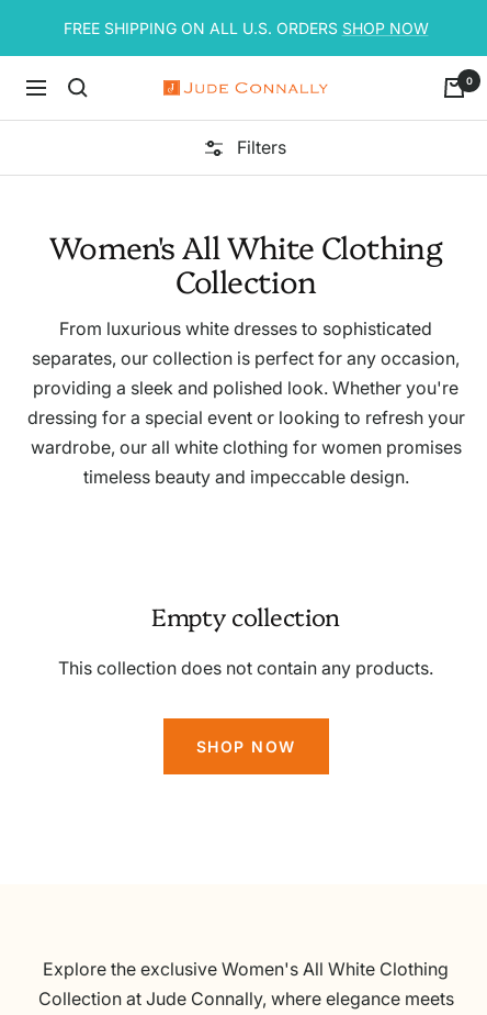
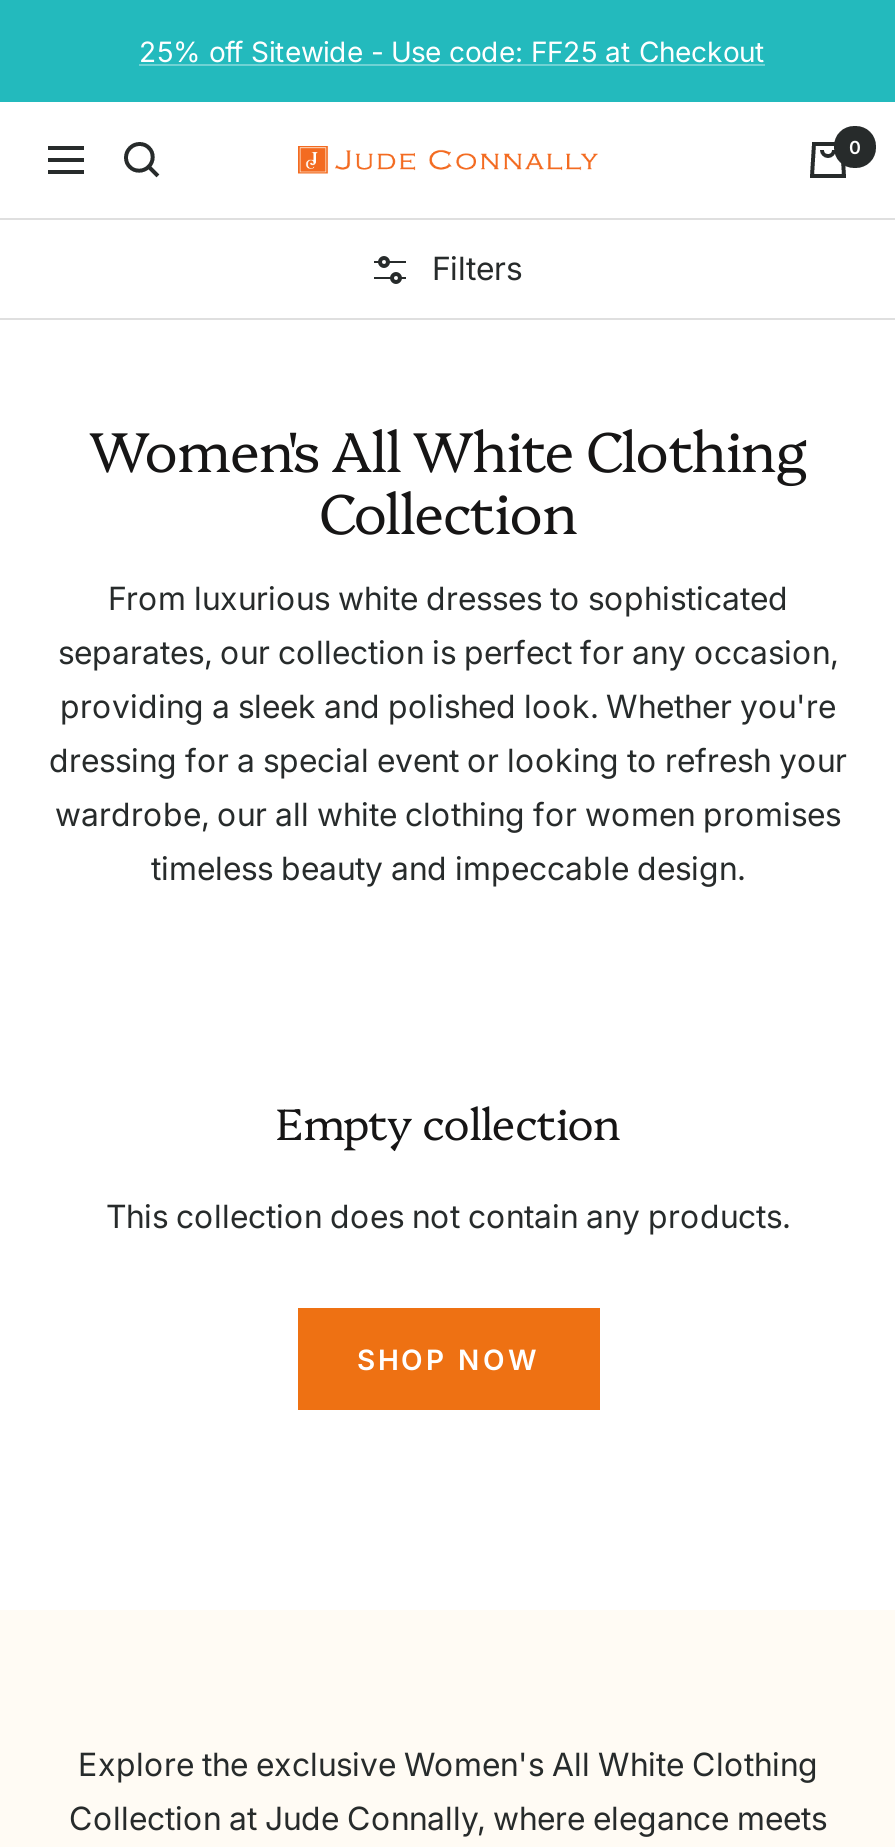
- FREE SHIPPING ON ALL U.S. ORDERS SHOP NOW
+ 25% off Sitewide - Use code: FF25 at Checkout
